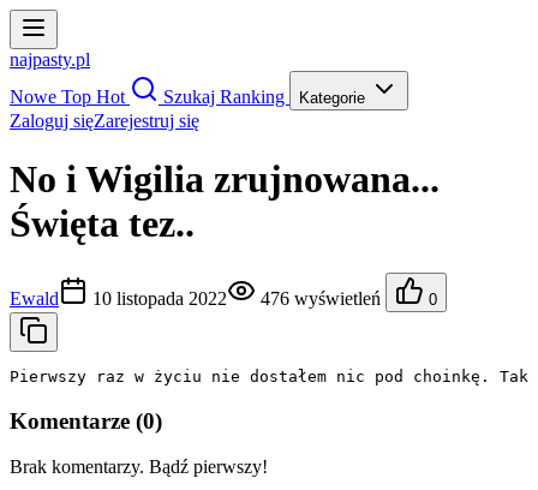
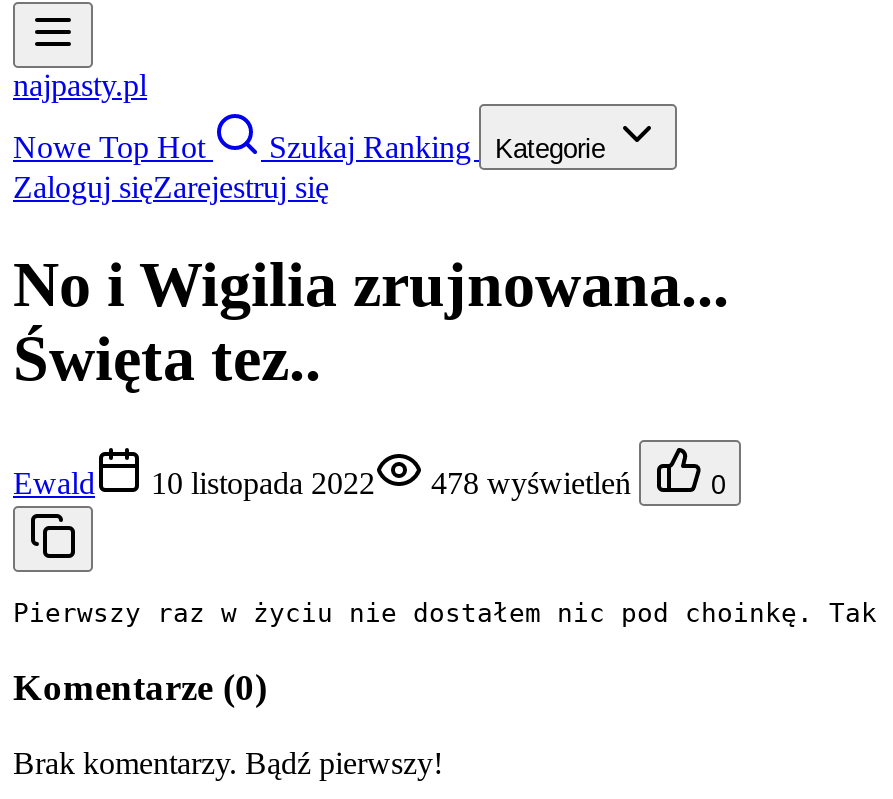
- Ewald 10 listopada 2022 476 wyświetleń
+ Ewald 10 listopada 2022 478 wyświetleń
